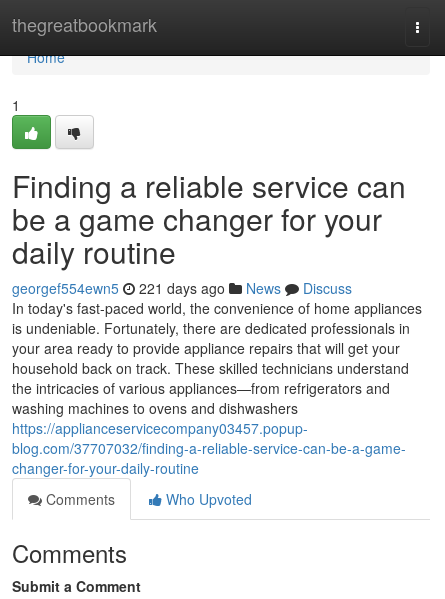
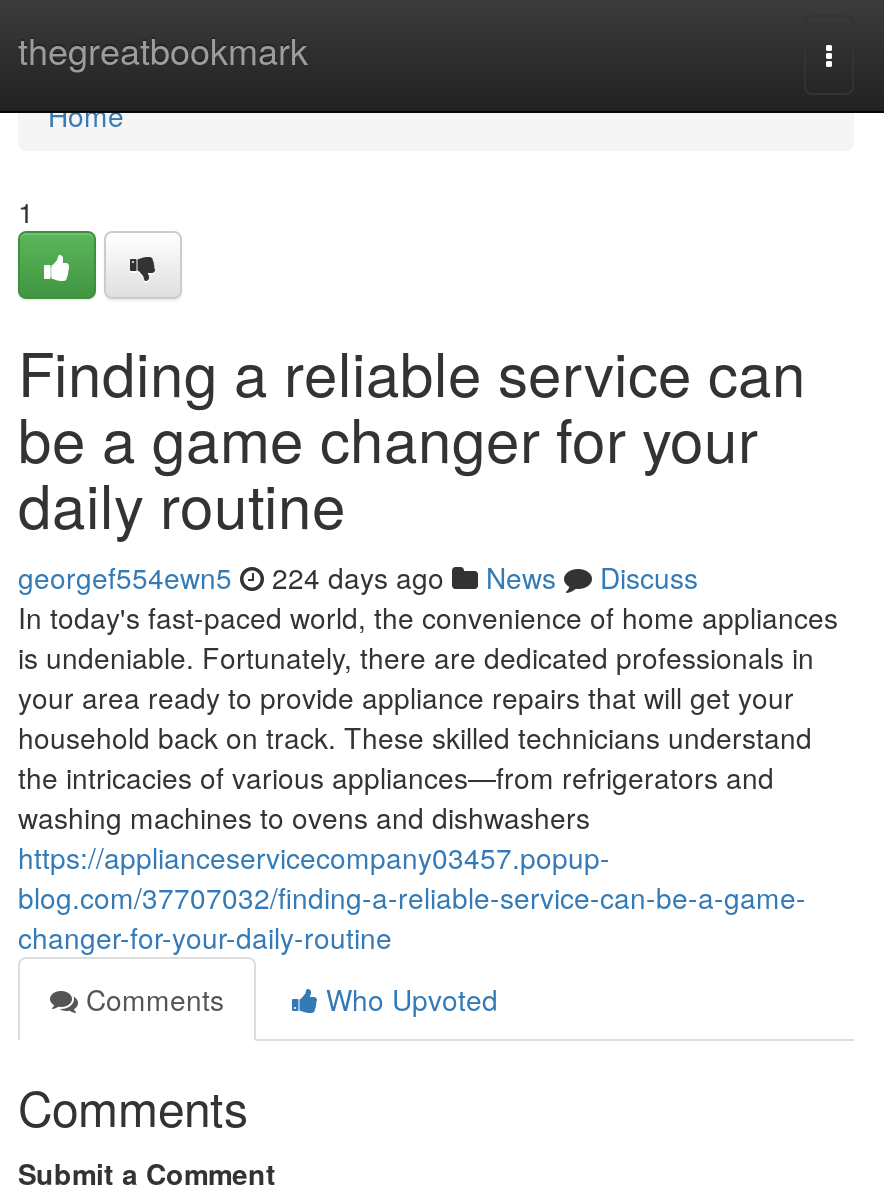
- georgef554ewn5 221 days ago News Discuss
+ georgef554ewn5 224 days ago News Discuss
